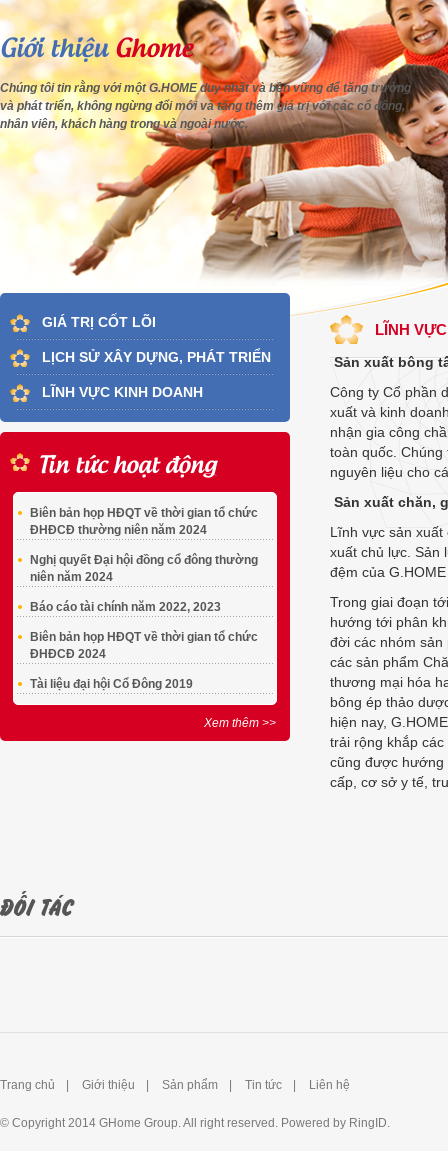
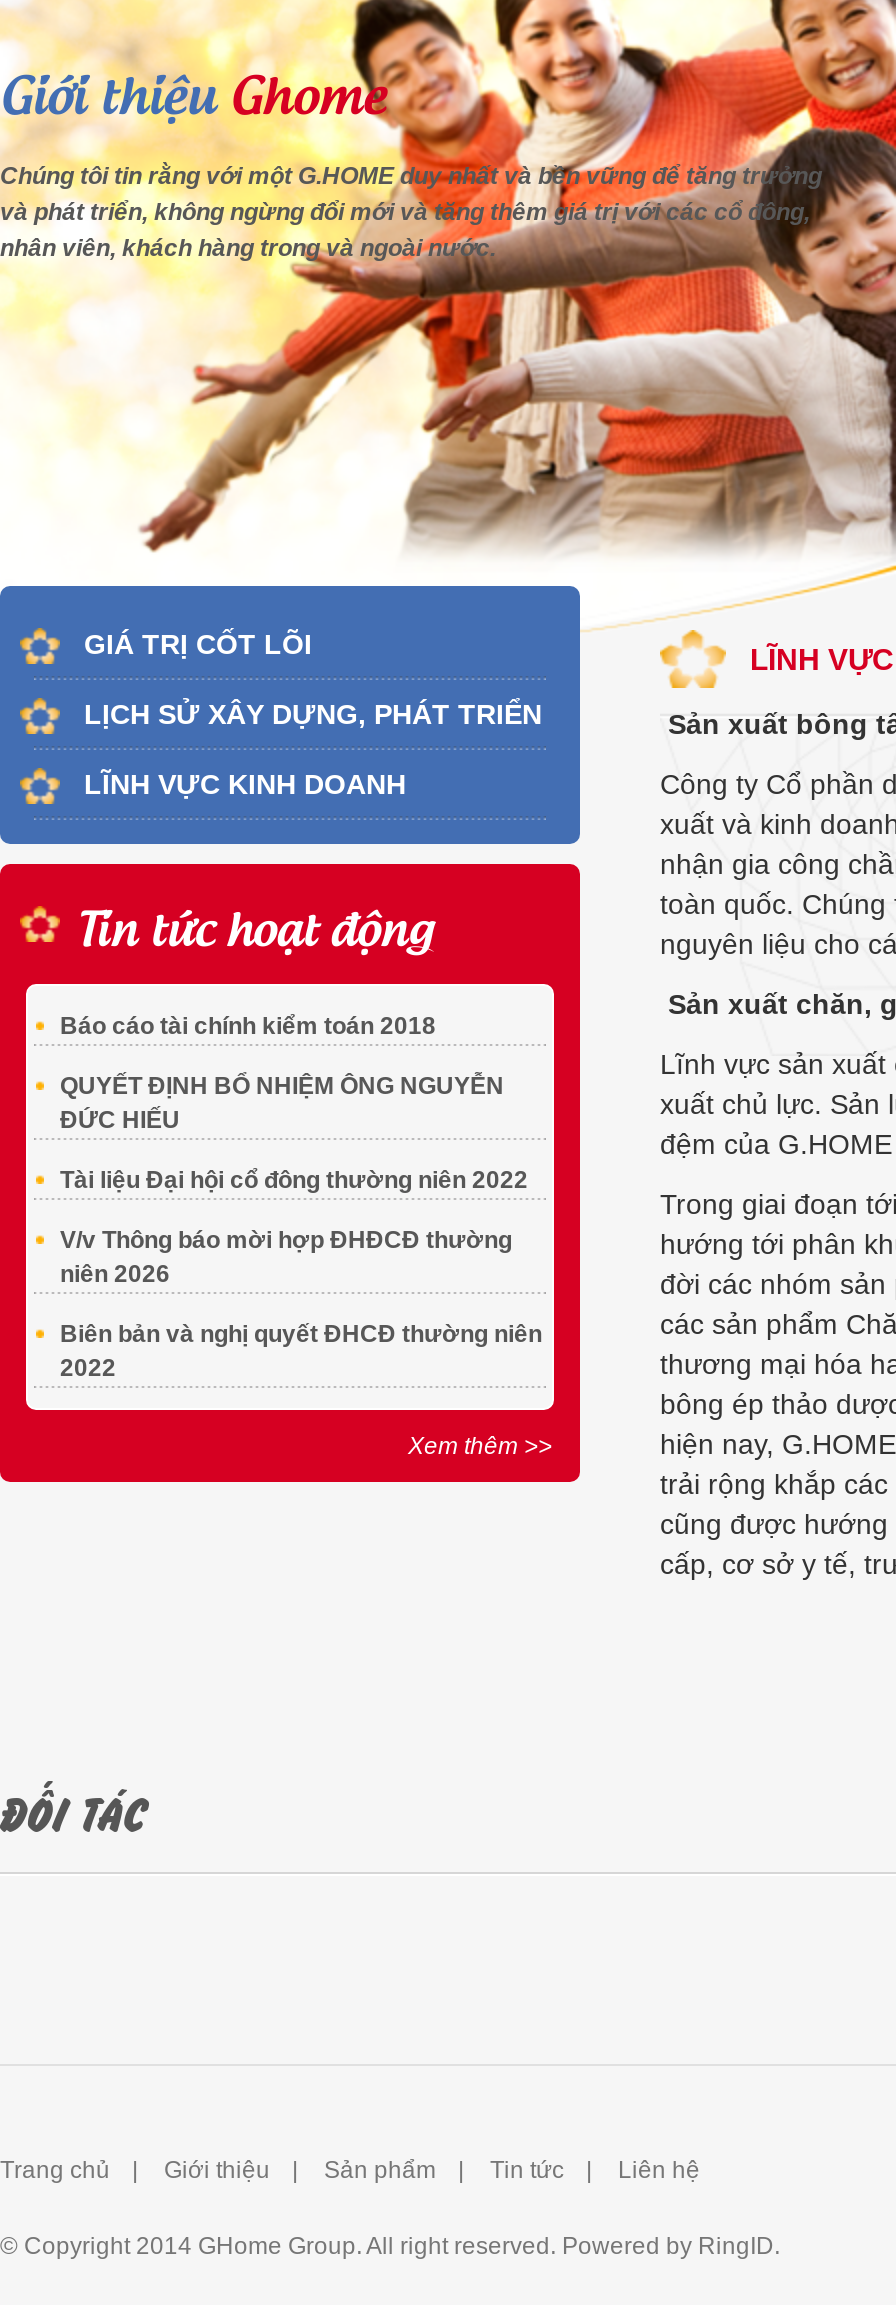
- Biên bản họp HĐQT về thời gian tổ chức
- ĐHĐCĐ thường niên năm 2024
+ Báo cáo tài chính kiểm toán 2018

- Nghị quyết Đại hội đồng cổ đông thường
- niên năm 2024
+ QUYẾT ĐỊNH BỔ NHIỆM ÔNG NGUYỄN
+ ĐỨC HIẾU

- Báo cáo tài chính năm 2022, 2023
+ Tài liệu Đại hội cổ đông thường niên 2022

- Biên bản họp HĐQT về thời gian tổ chức
- ĐHĐCĐ 2024
+ V/v Thông báo mời hợp ĐHĐCĐ thường
+ niên 2026

- Tài liệu đại hội Cổ Đông 2019
+ Biên bản và nghị quyết ĐHCĐ thường niên
+ 2022
